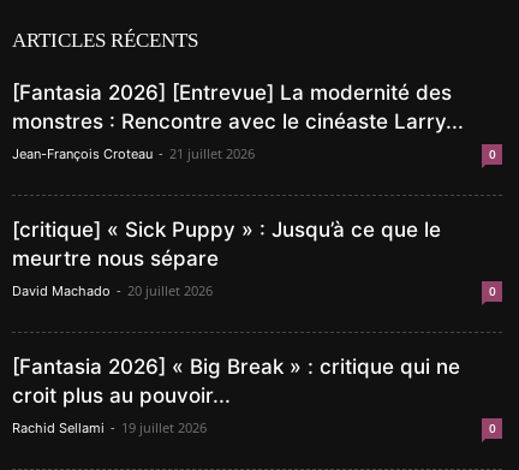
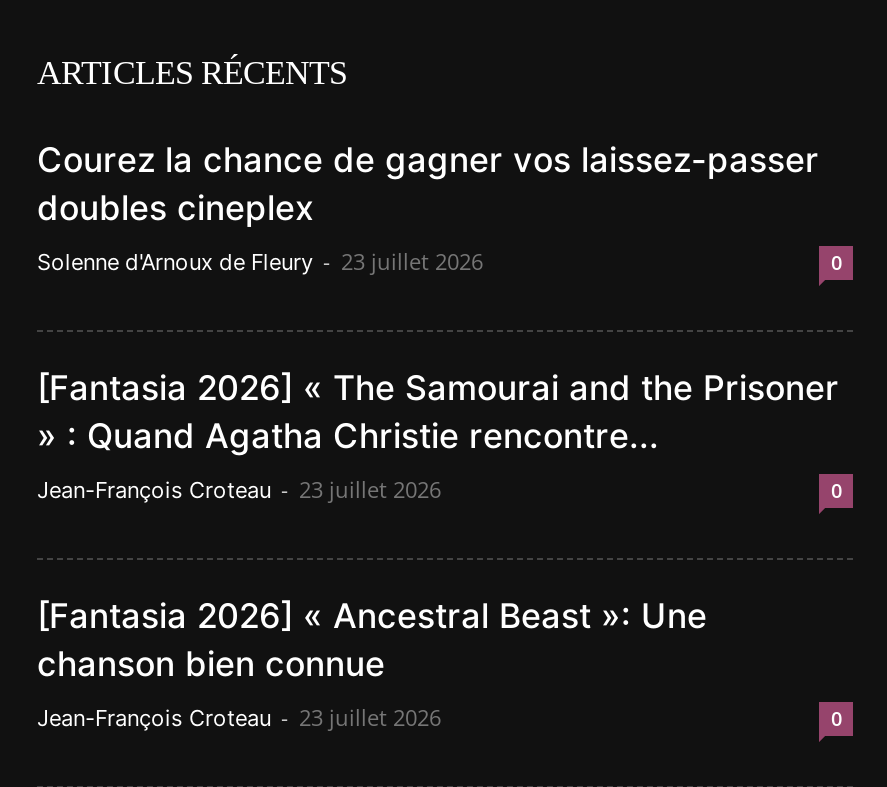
- [Fantasia 2026] [Entrevue] La modernité des
- monstres : Rencontre avec le cinéaste Larry...
- Jean-François Croteau - 21 juillet 2026
+ Courez la chance de gagner vos laissez-passer
+ doubles cineplex
+ Solenne d'Arnoux de Fleury - 23 juillet 2026

- [critique] « Sick Puppy » : Jusqu’à ce que le
- meurtre nous sépare
- David Machado - 20 juillet 2026
+ [Fantasia 2026] « The Samourai and the Prisoner
+ » : Quand Agatha Christie rencontre...
+ Jean-François Croteau - 23 juillet 2026

- [Fantasia 2026] « Big Break » : critique qui ne
- croit plus au pouvoir...
- Rachid Sellami - 19 juillet 2026
+ [Fantasia 2026] « Ancestral Beast »: Une
+ chanson bien connue
+ Jean-François Croteau - 23 juillet 2026
